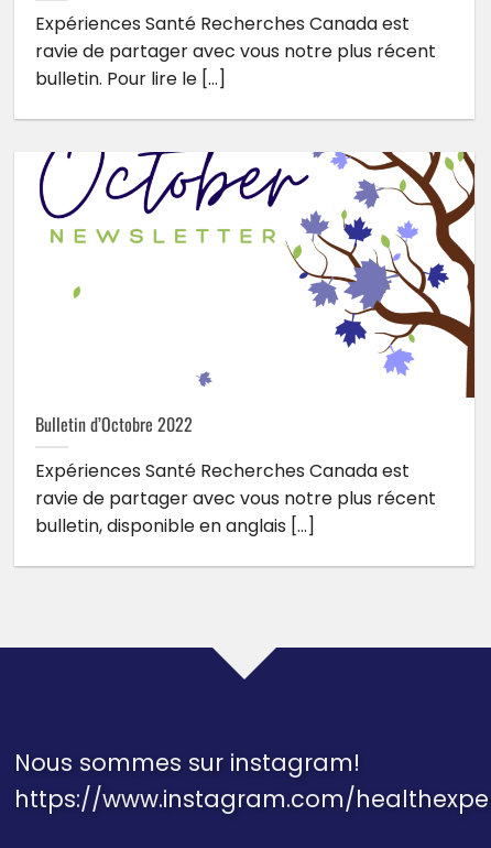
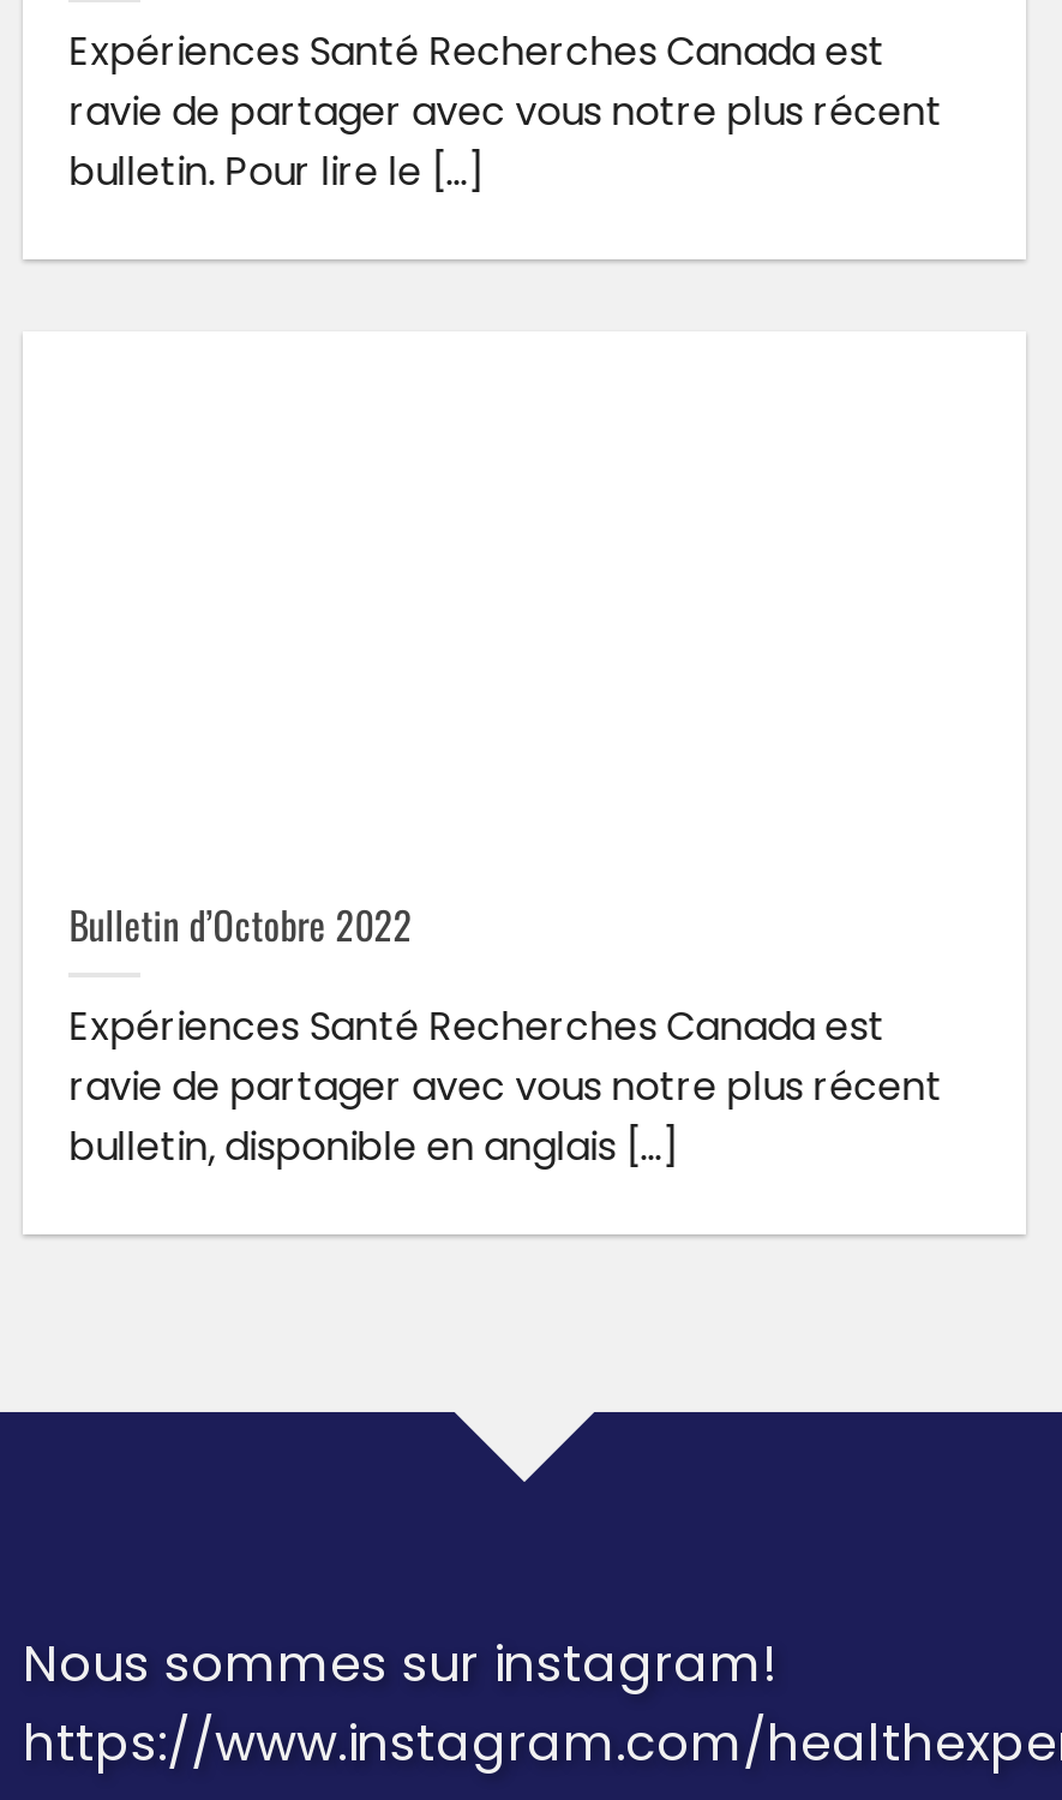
- [image]
